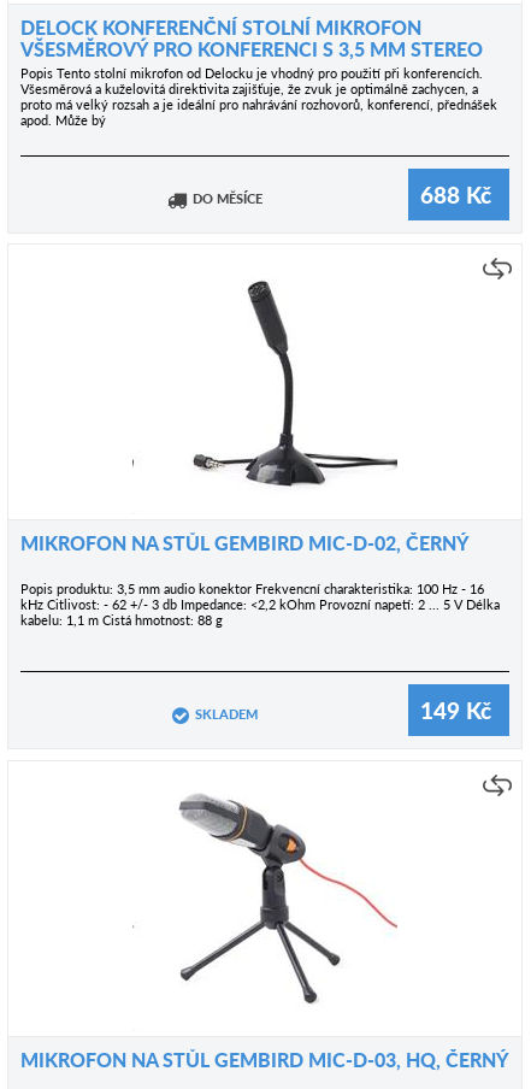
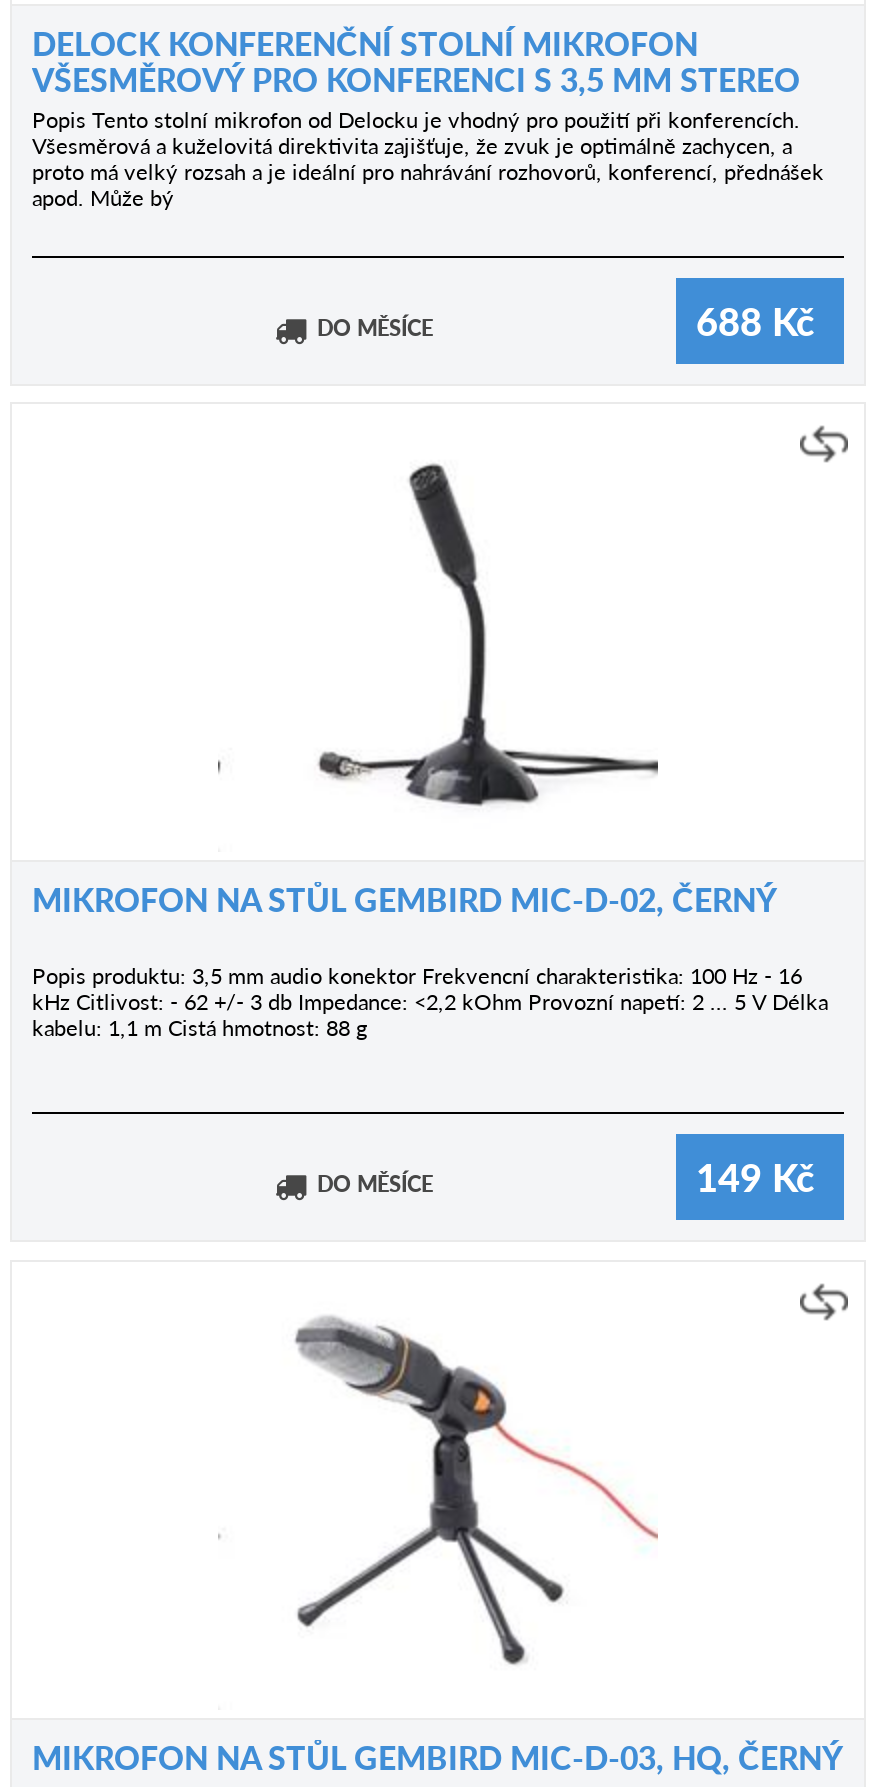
- SKLADEM
+ DO MĚSÍCE
